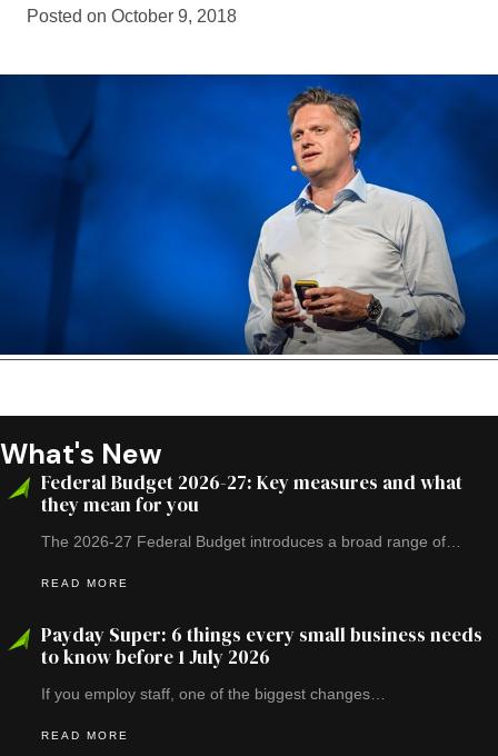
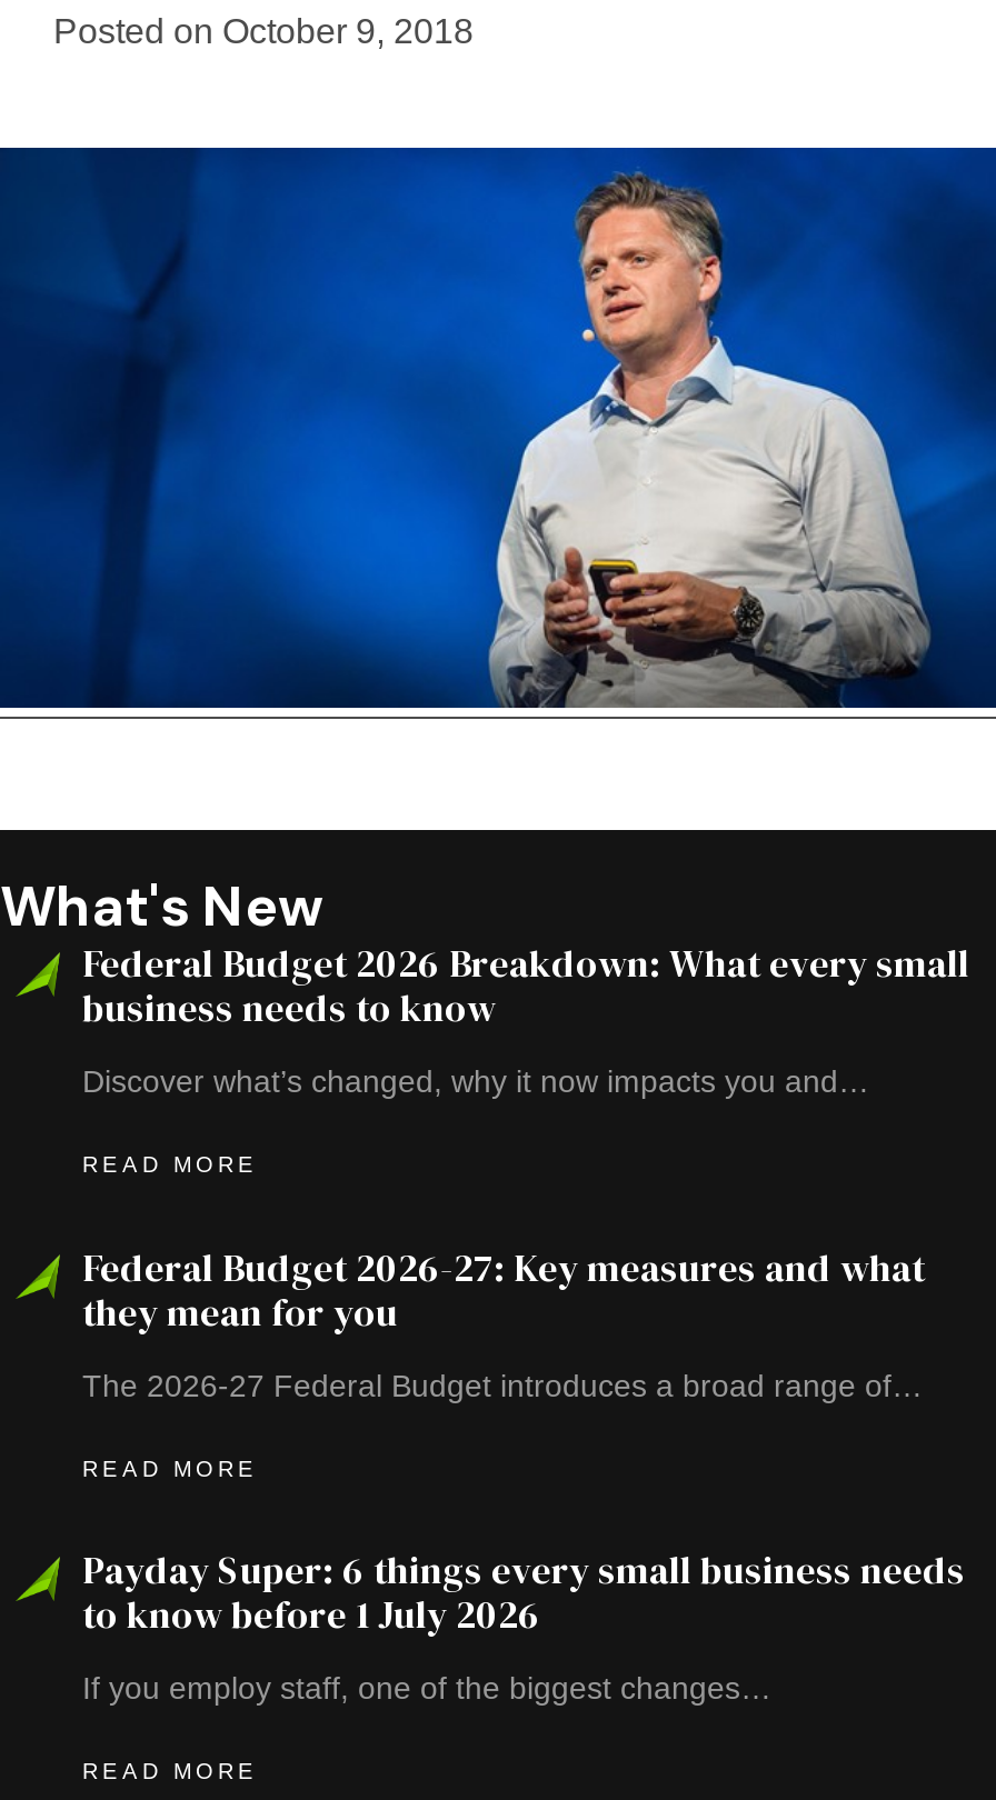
+ Federal Budget 2026 Breakdown: What every small
+ business needs to know
+ Discover what’s changed, why it now impacts you and…
+ READ MORE
